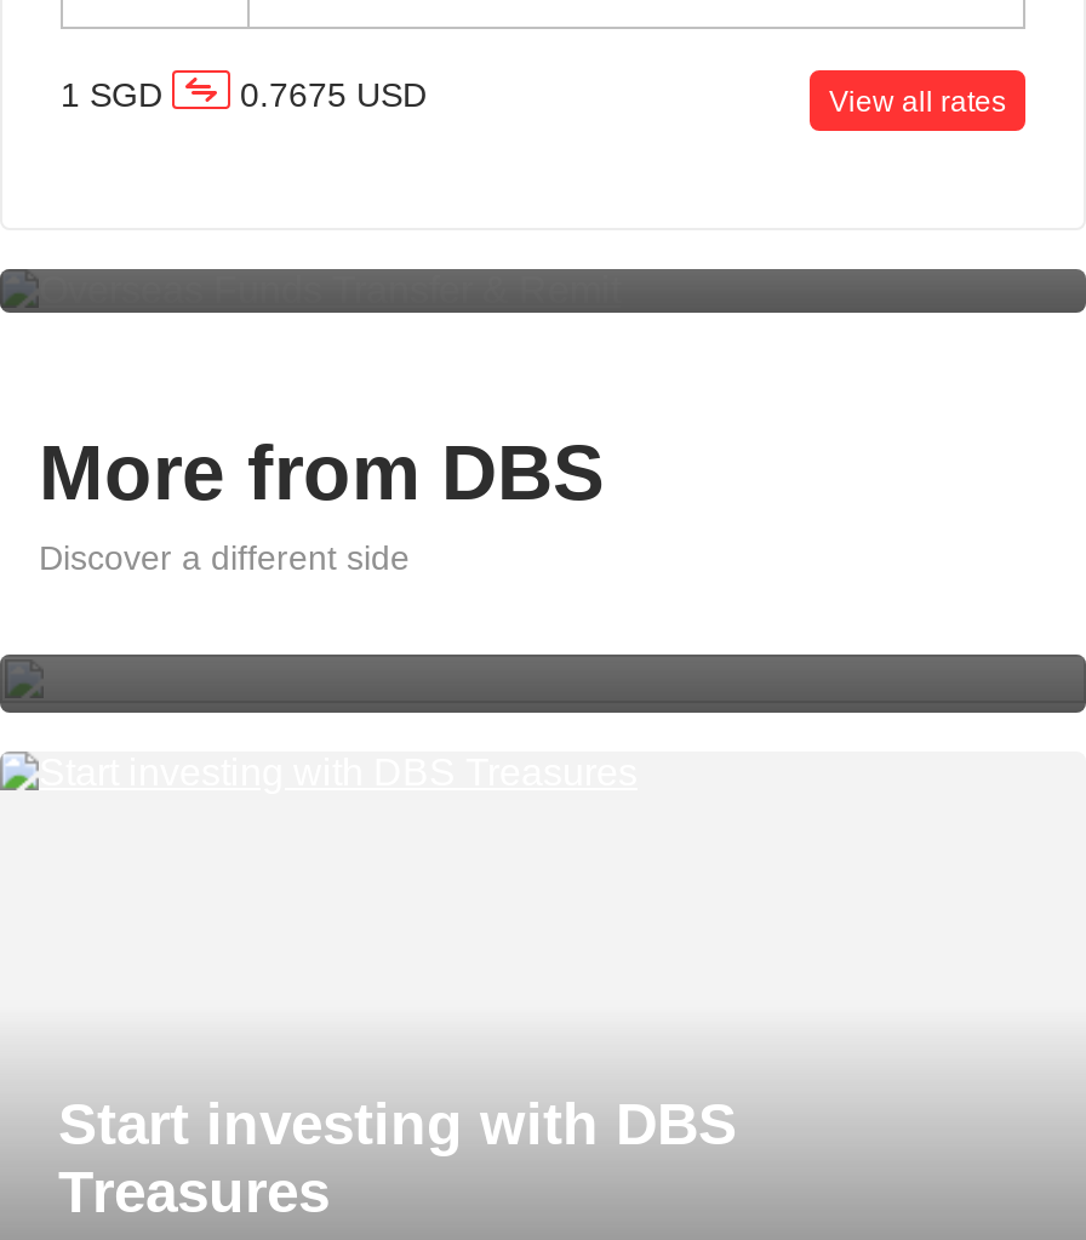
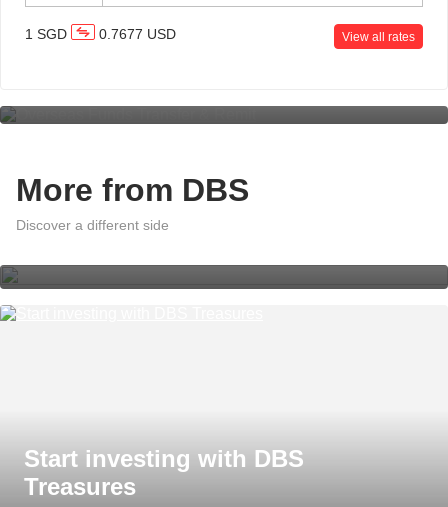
- 1 SGD 0.7675 USD
+ 1 SGD 0.7677 USD
